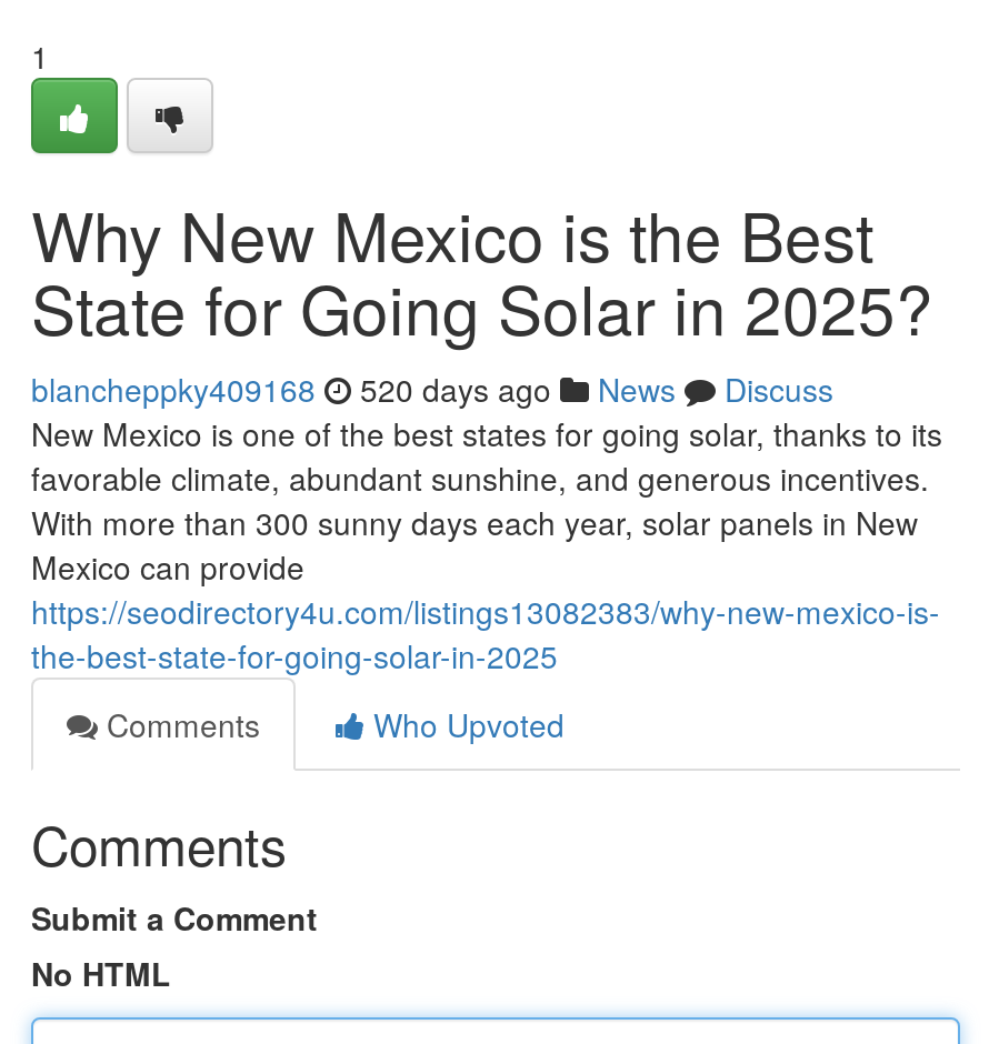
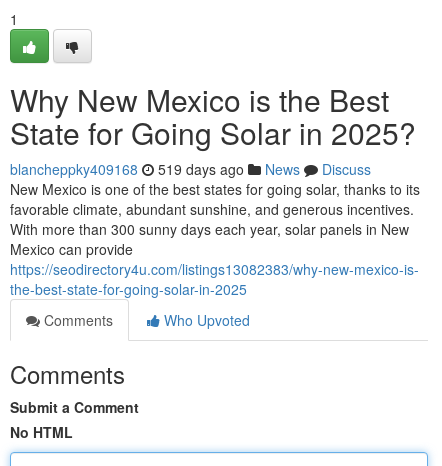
- blancheppky409168 520 days ago News Discuss
+ blancheppky409168 519 days ago News Discuss
